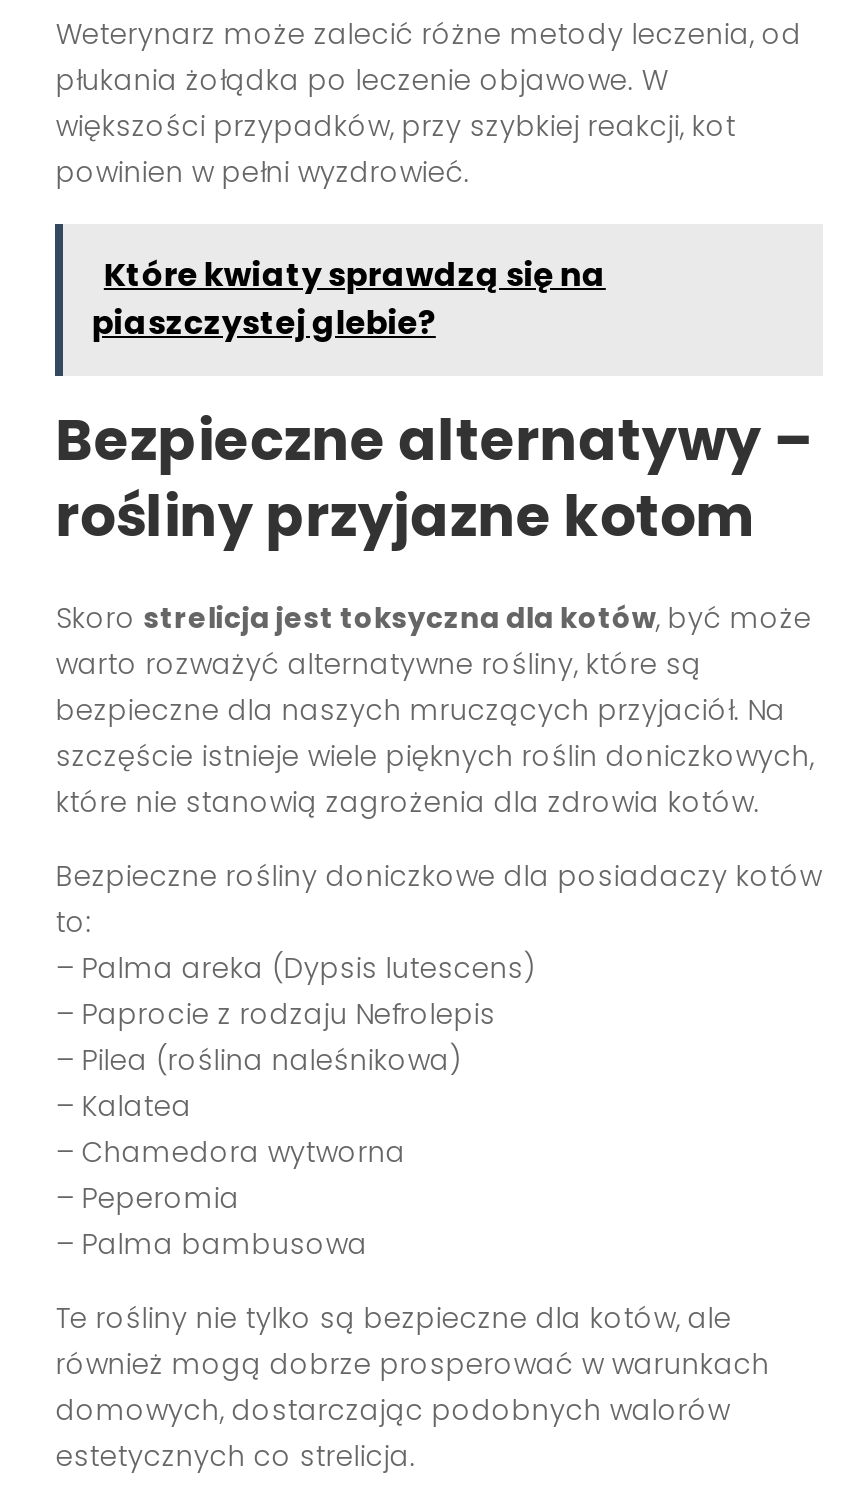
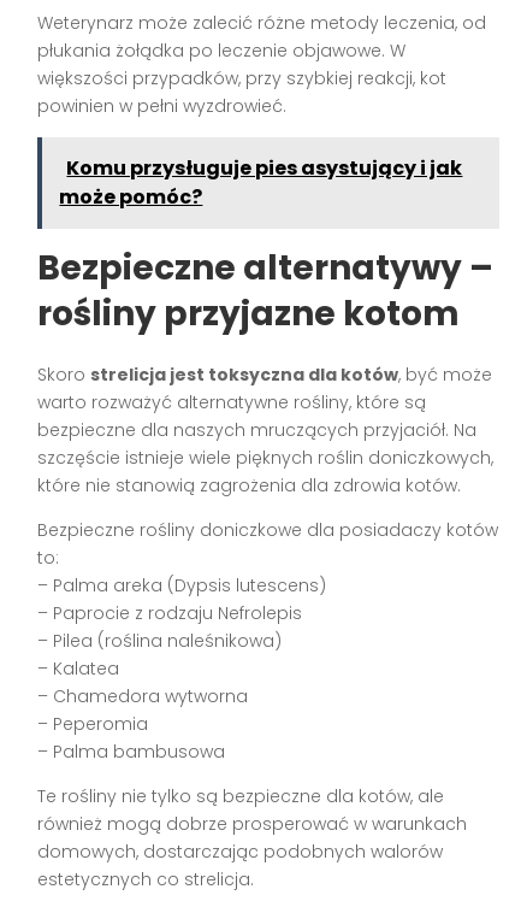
- Które kwiaty sprawdzą się na
- piaszczystej glebie?
+ Komu przysługuje pies asystujący i jak
+ może pomóc?
